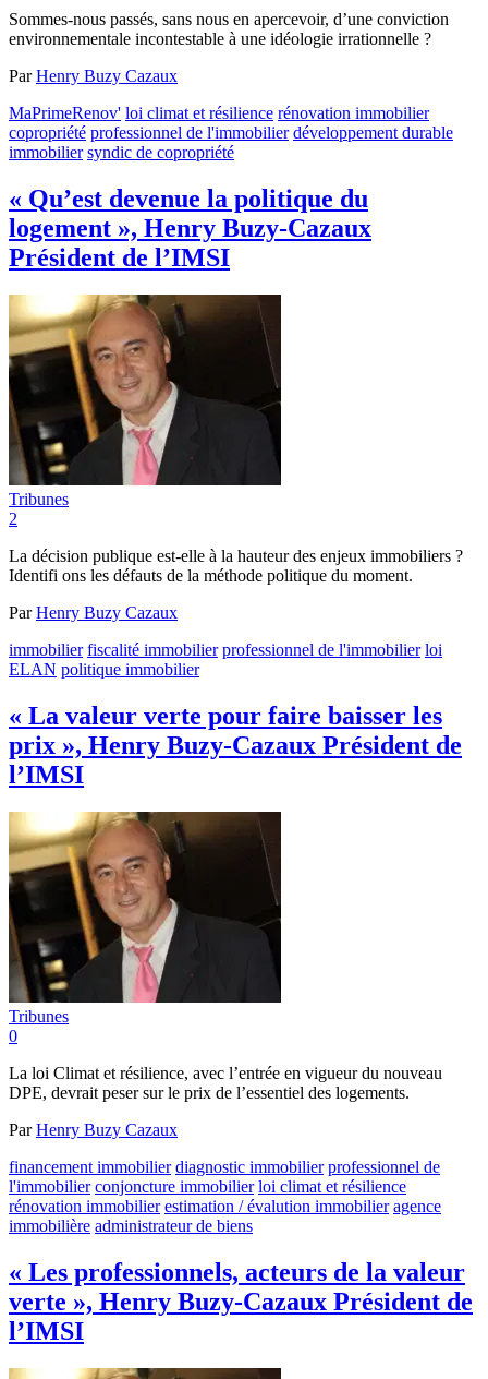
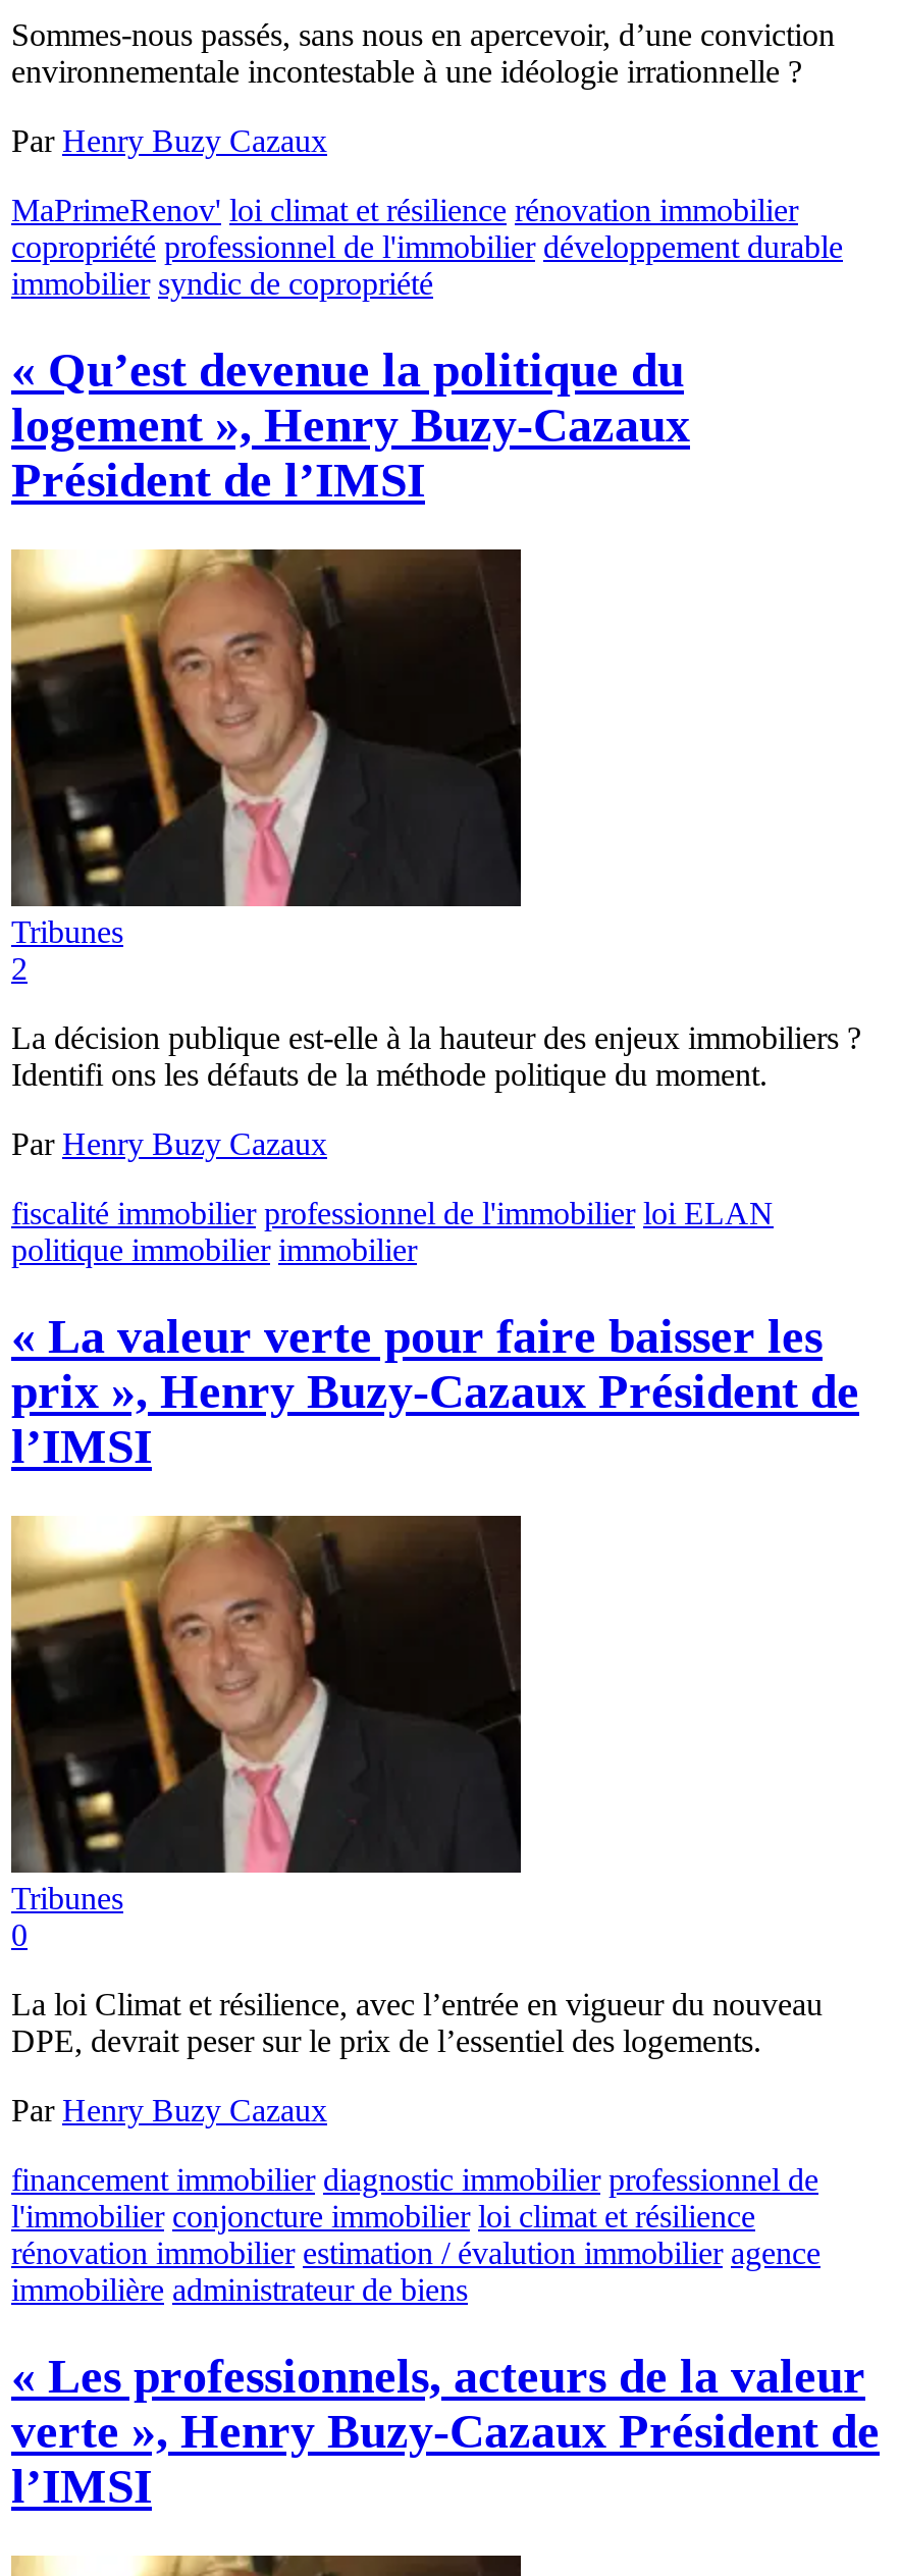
- immobilier fiscalité immobilier professionnel de l'immobilier loi
- ELAN politique immobilier
+ fiscalité immobilier professionnel de l'immobilier loi ELAN
+ politique immobilier immobilier
